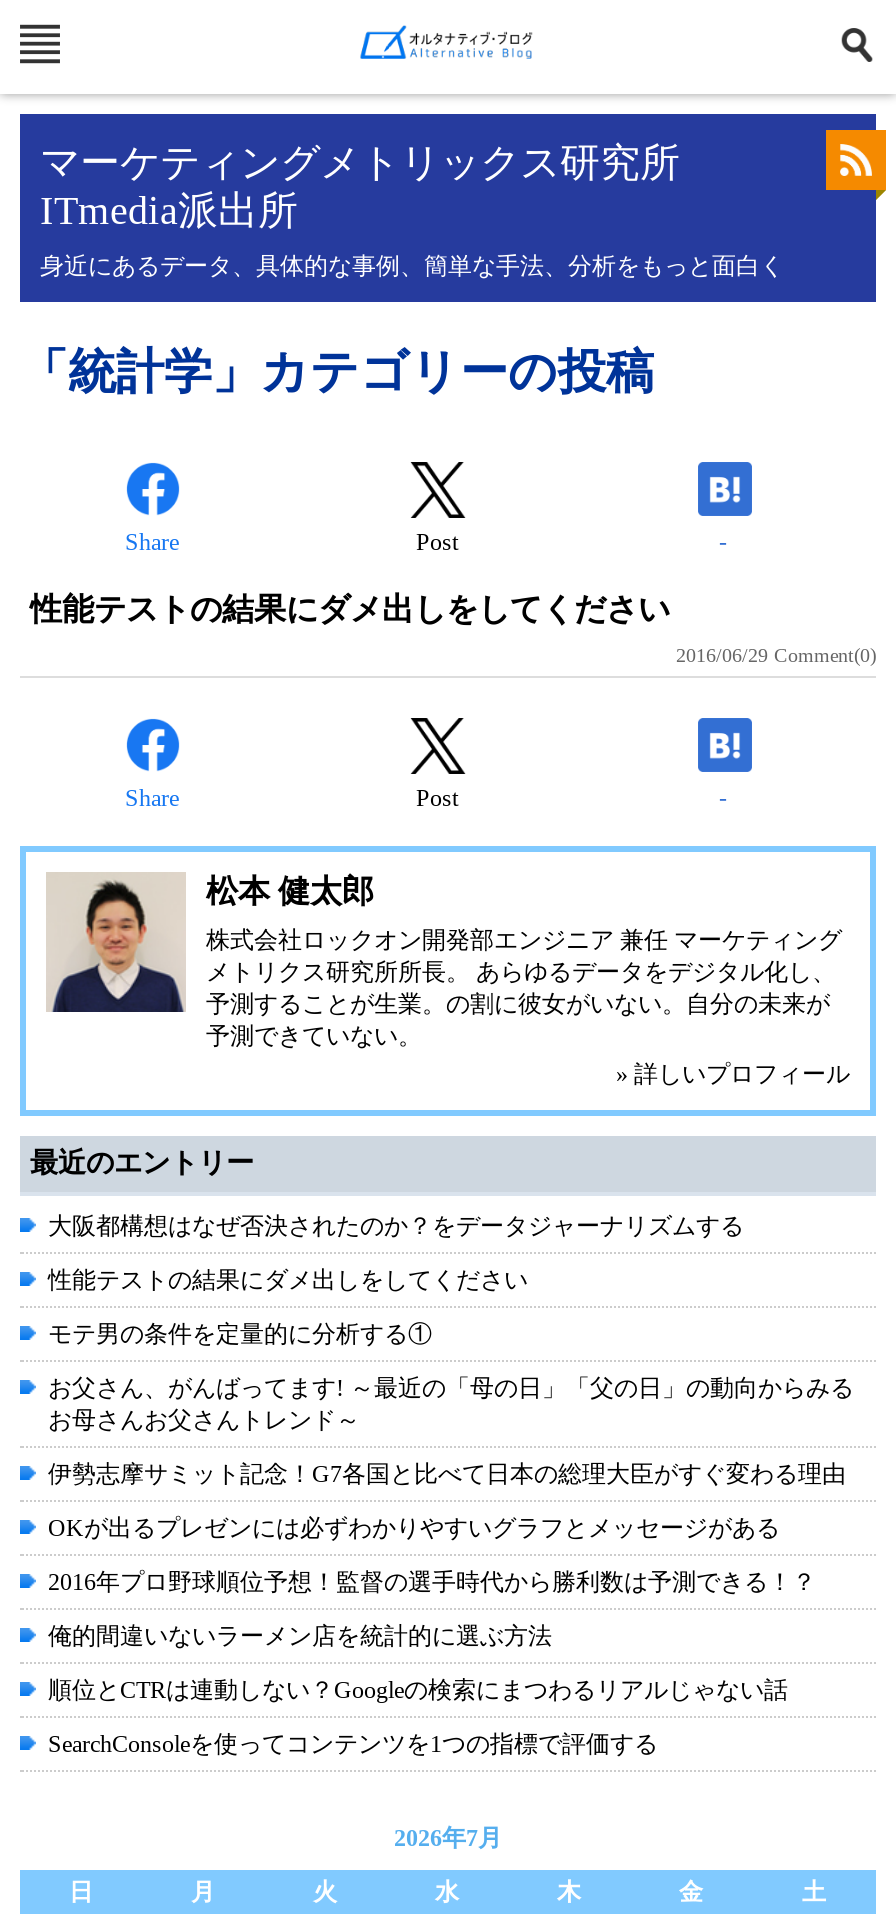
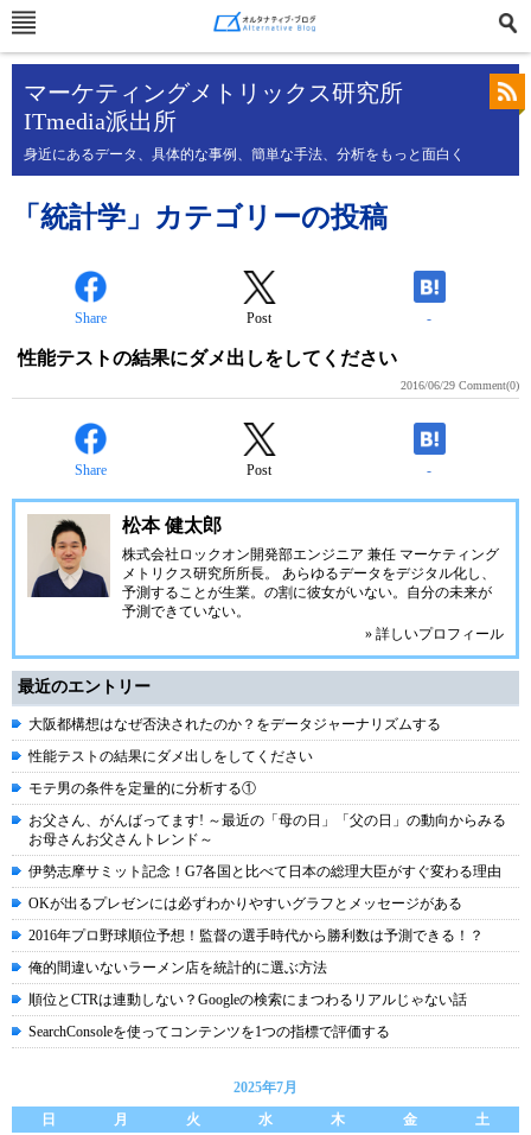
- 2026年7月
+ 2025年7月
